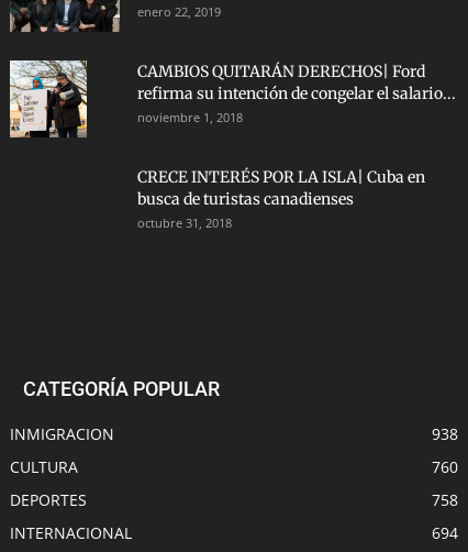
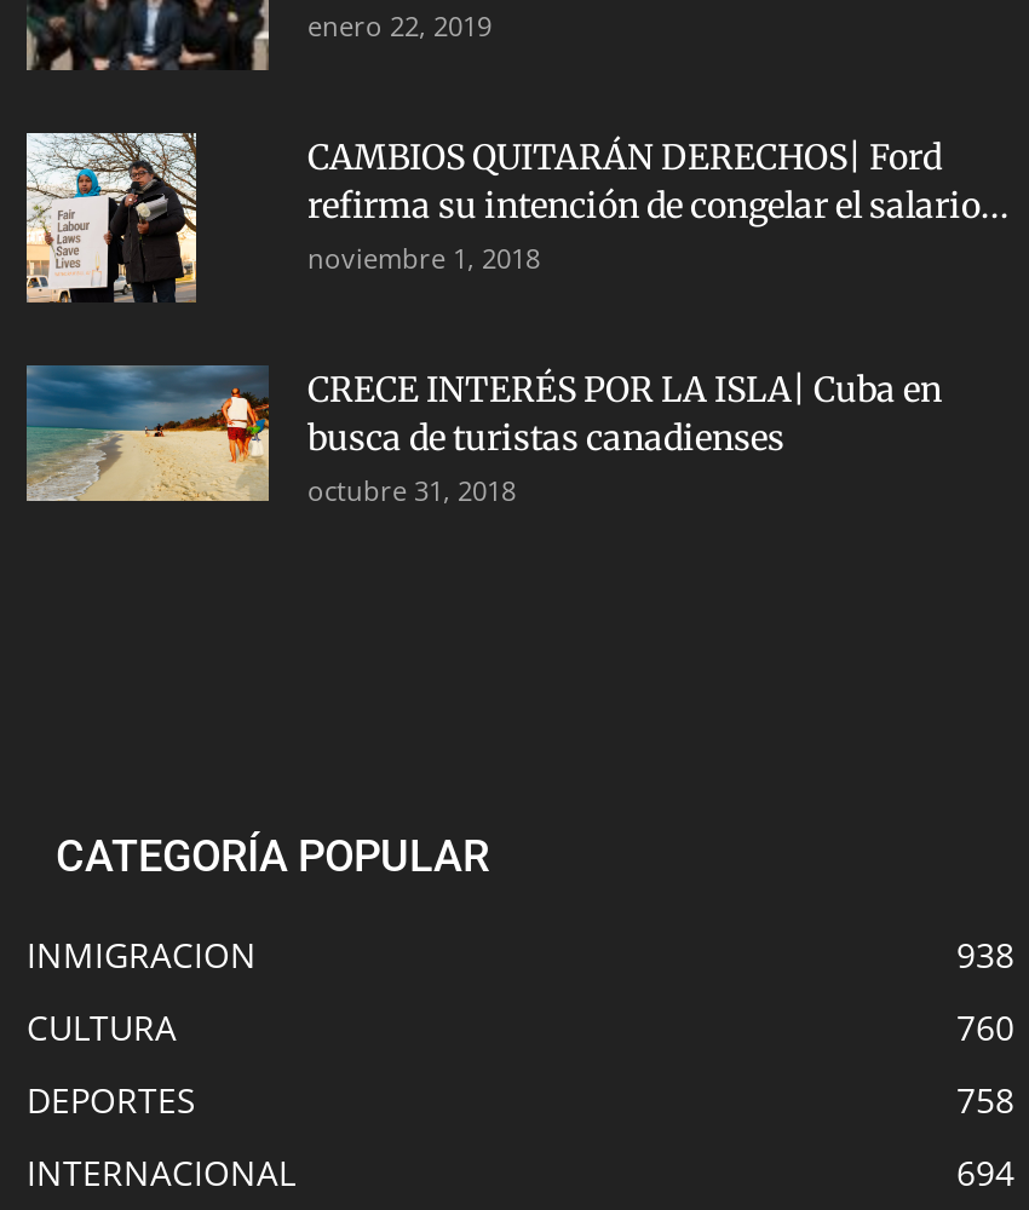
+ [image]
